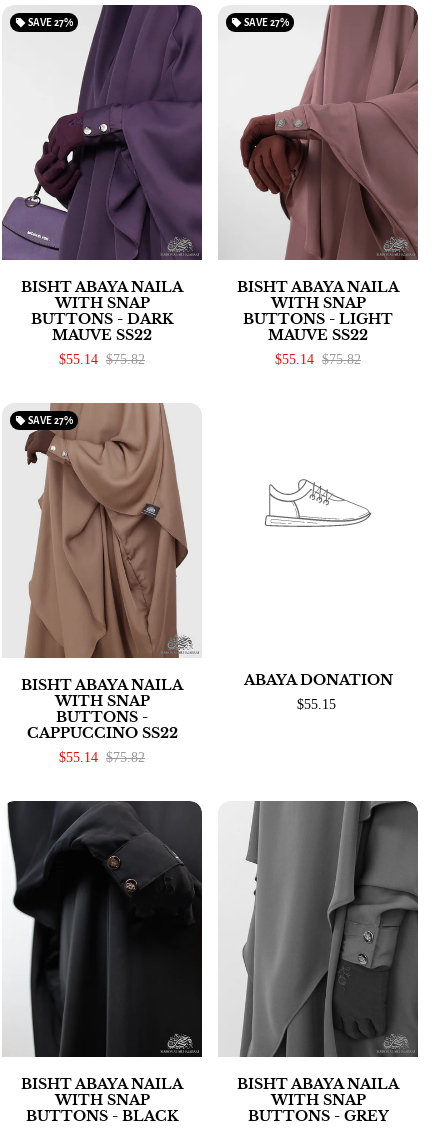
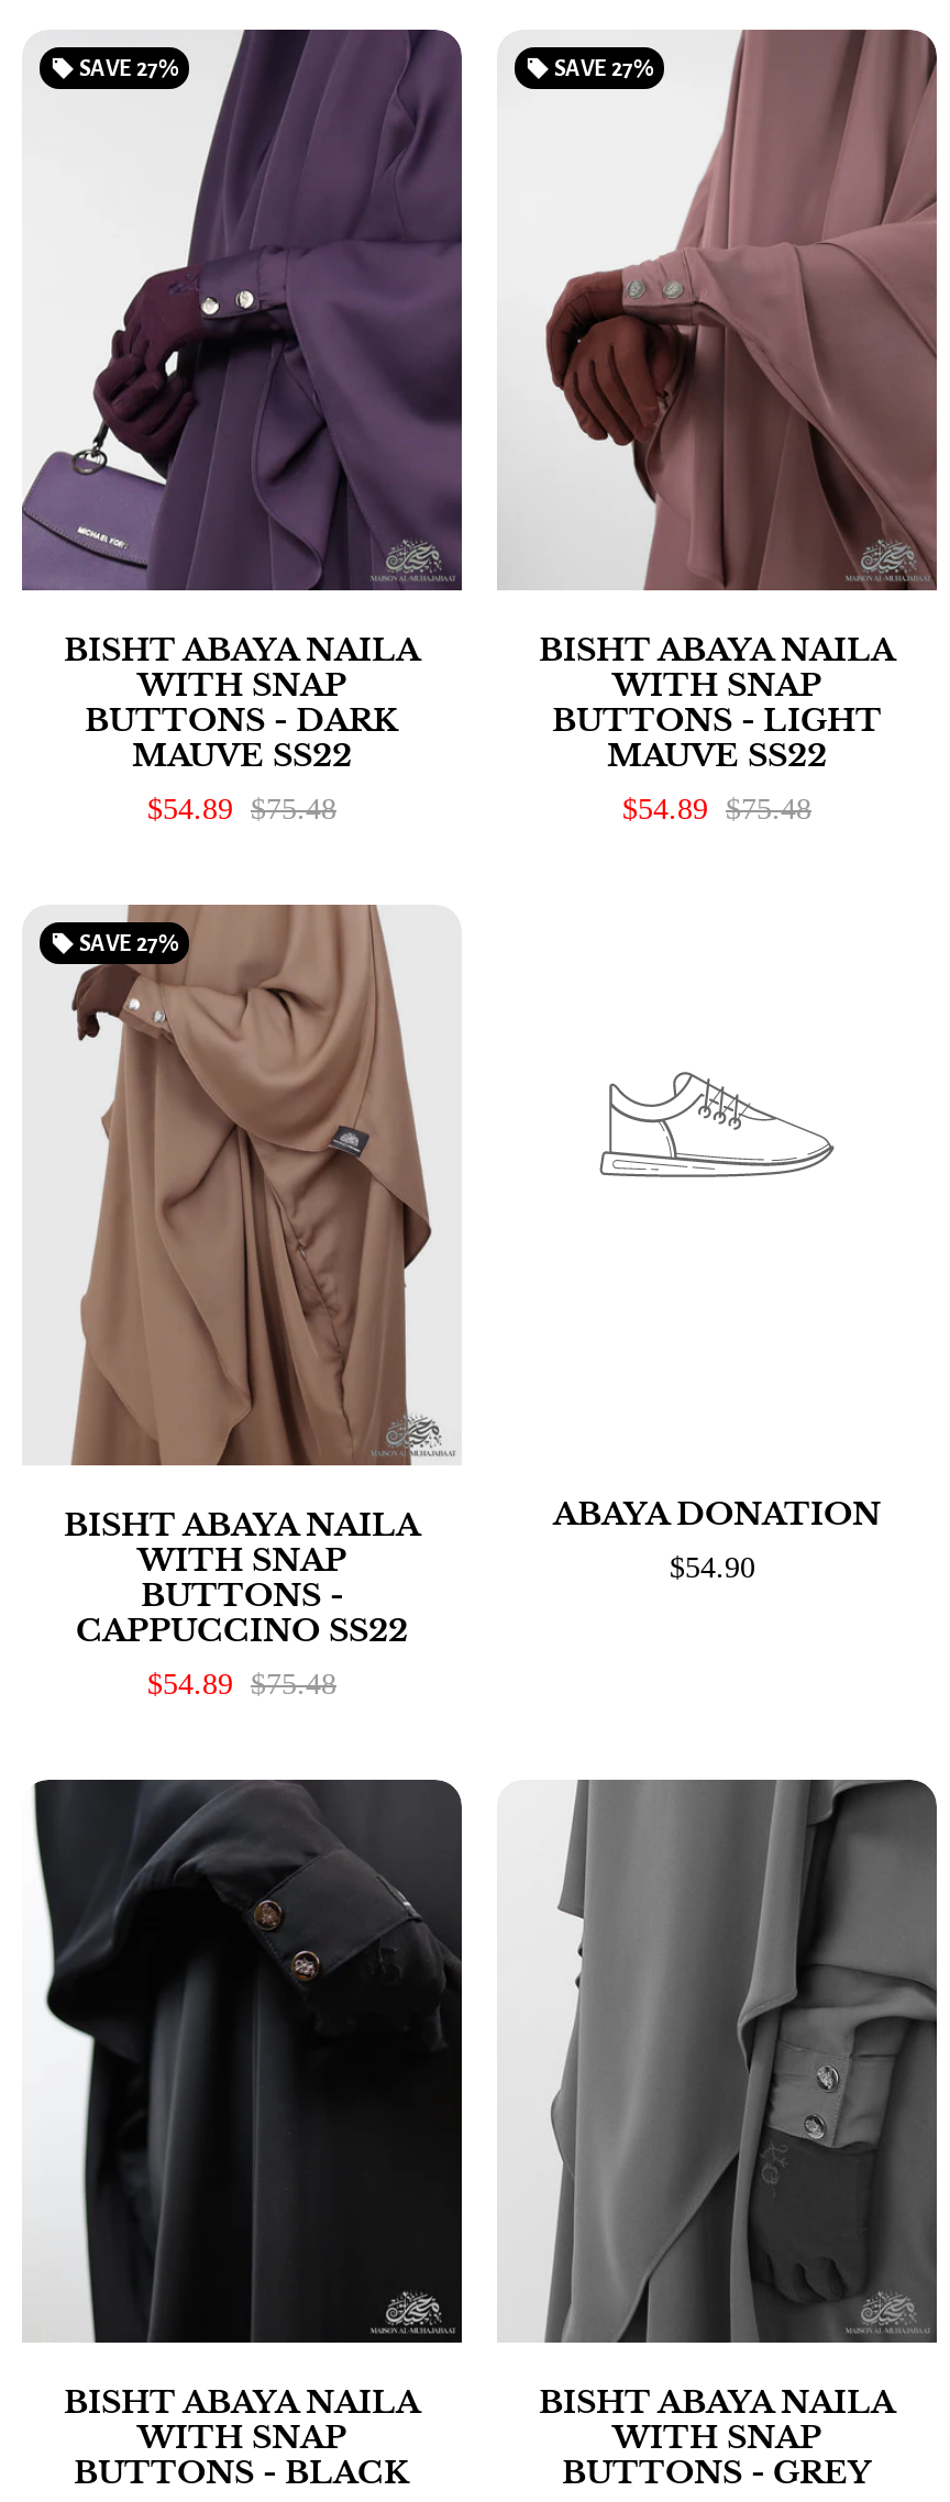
- $55.14 $75.82
+ $54.89 $75.48

- $55.14 $75.82
+ $54.89 $75.48

- $55.15
+ $54.90

- $55.14 $75.82
+ $54.89 $75.48
